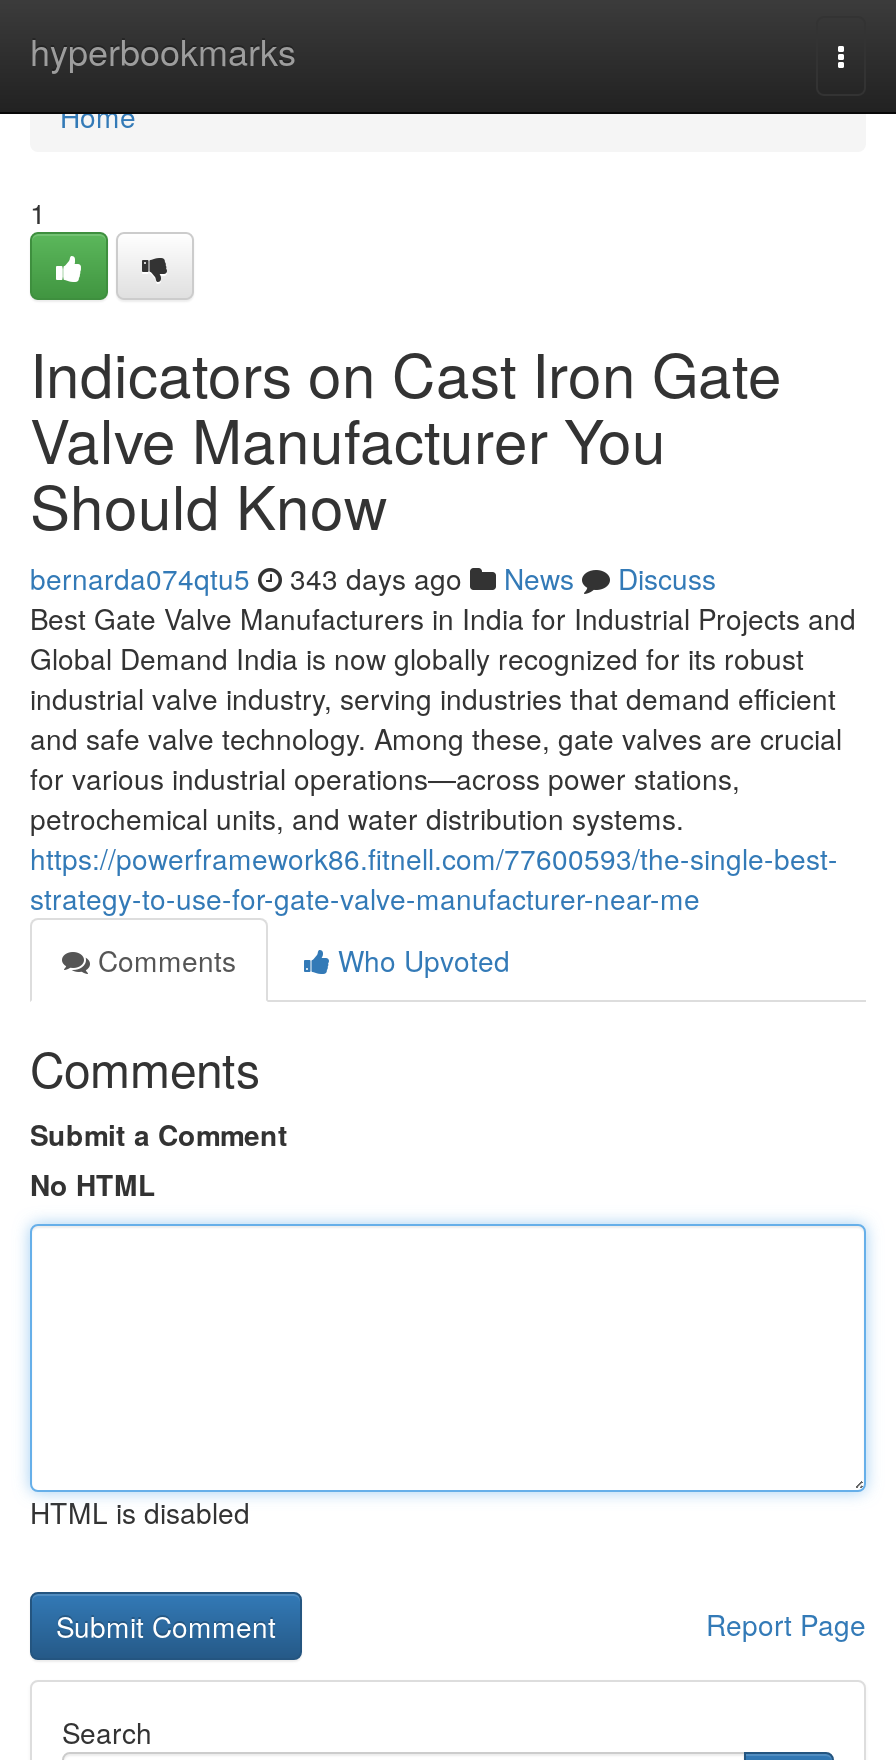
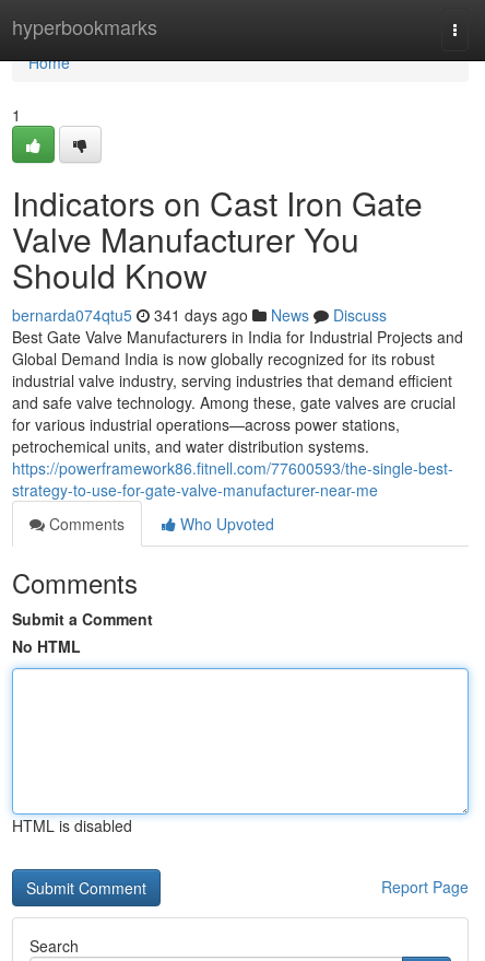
- bernarda074qtu5 343 days ago News Discuss
+ bernarda074qtu5 341 days ago News Discuss
